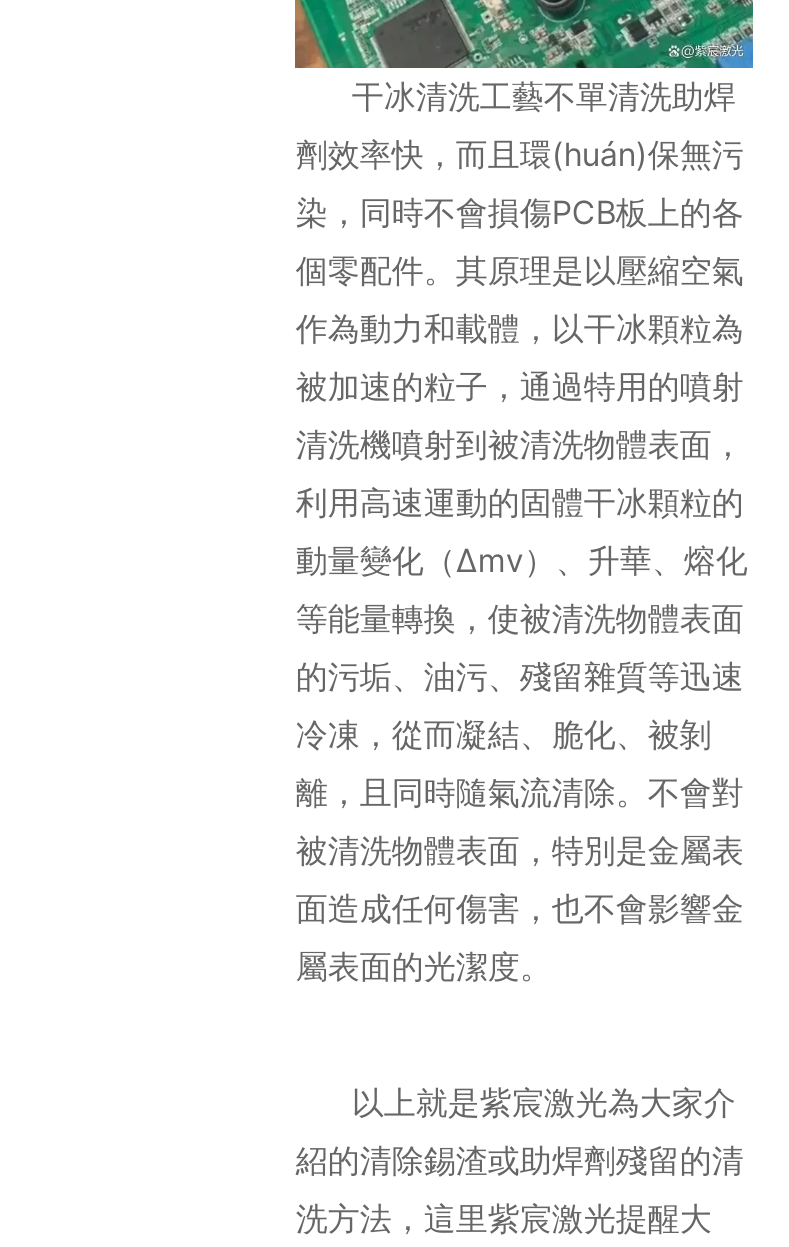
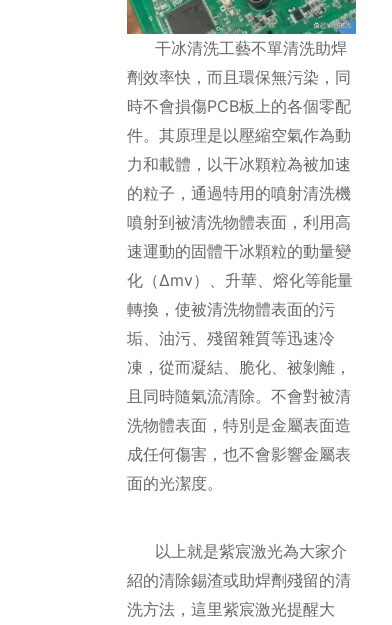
- 劑效率快，而且環(huán)保無污
- 染，同時不會損傷PCB板上的各
- 個零配件。其原理是以壓縮空氣
- 作為動力和載體，以干冰顆粒為
- 被加速的粒子，通過特用的噴射
- 清洗機噴射到被清洗物體表面，
- 利用高速運動的固體干冰顆粒的
- 動量變化（Δmv）、升華、熔化
- 等能量轉換，使被清洗物體表面
- 的污垢、油污、殘留雜質等迅速
- 冷凍，從而凝結、脆化、被剝
- 離，且同時隨氣流清除。不會對
- 被清洗物體表面，特別是金屬表
- 面造成任何傷害，也不會影響金
- 屬表面的光潔度。
+ 劑效率快，而且環保無污染，同
+ 時不會損傷PCB板上的各個零配
+ 件。其原理是以壓縮空氣作為動
+ 力和載體，以干冰顆粒為被加速
+ 的粒子，通過特用的噴射清洗機
+ 噴射到被清洗物體表面，利用高
+ 速運動的固體干冰顆粒的動量變
+ 化（Δmv）、升華、熔化等能量
+ 轉換，使被清洗物體表面的污
+ 垢、油污、殘留雜質等迅速冷
+ 凍，從而凝結、脆化、被剝離，
+ 且同時隨氣流清除。不會對被清
+ 洗物體表面，特別是金屬表面造
+ 成任何傷害，也不會影響金屬表
+ 面的光潔度。
